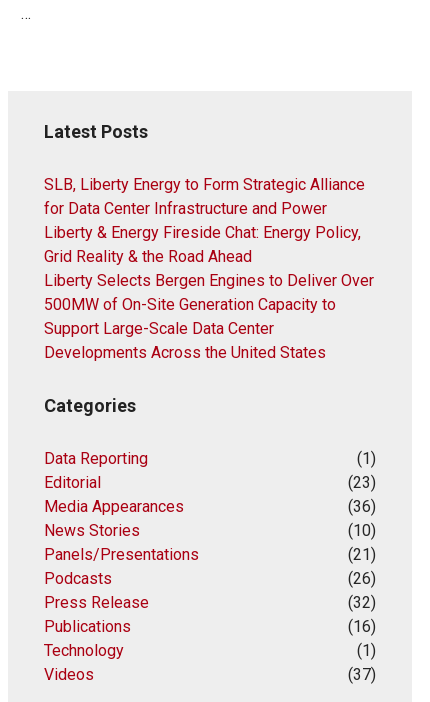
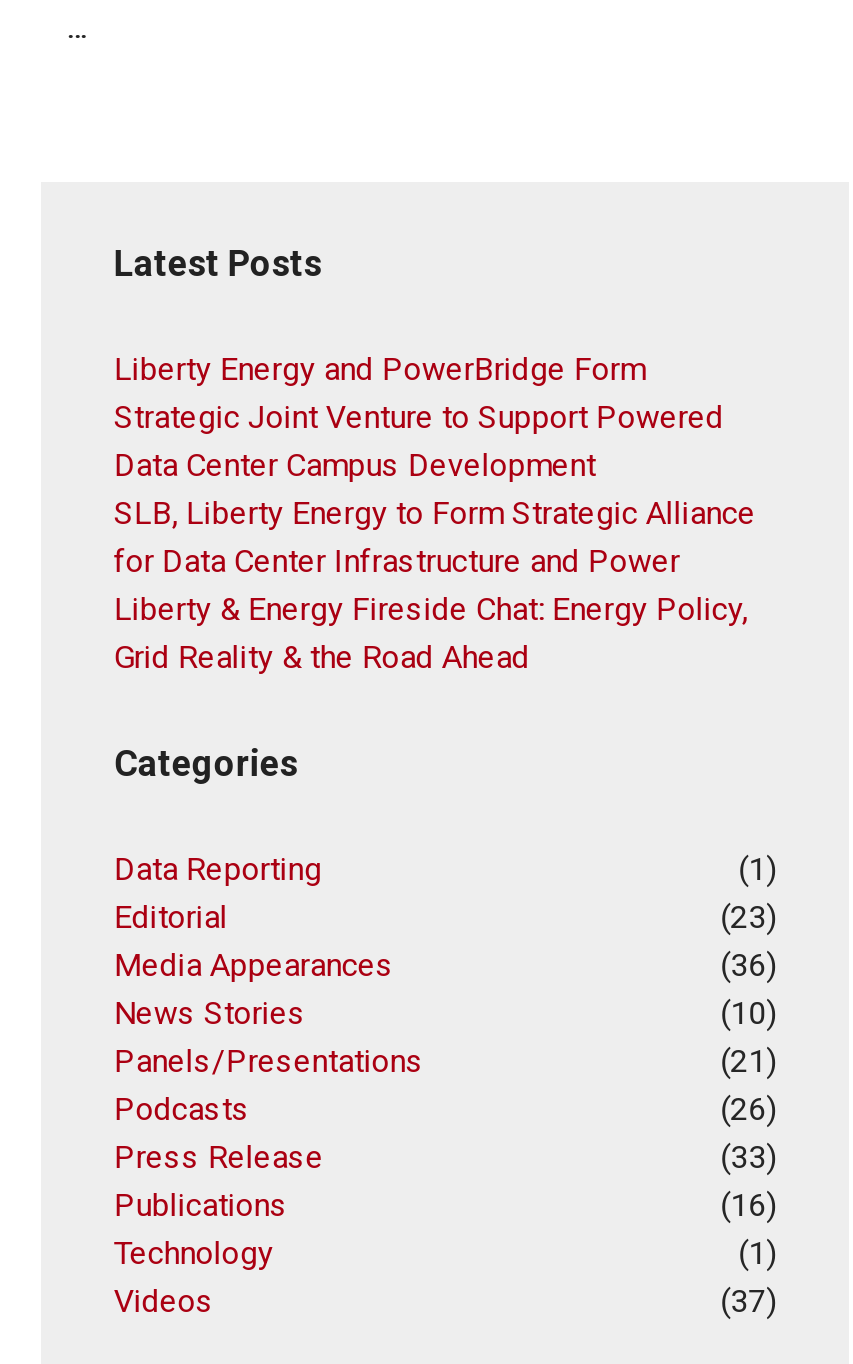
+ Liberty Energy and PowerBridge Form
+ Strategic Joint Venture to Support Powered
+ Data Center Campus Development

moved down: SLB, Liberty Energy to Form Strategic Alliance | for Data Center Infrastructure and Power | Liberty & Energy Fireside Chat: Energy Policy, | Grid Reality & the Road Ahead

- Liberty Selects Bergen Engines to Deliver Over
- 500MW of On-Site Generation Capacity to
- Support Large-Scale Data Center
- Developments Across the United States

- (32)
+ (33)
